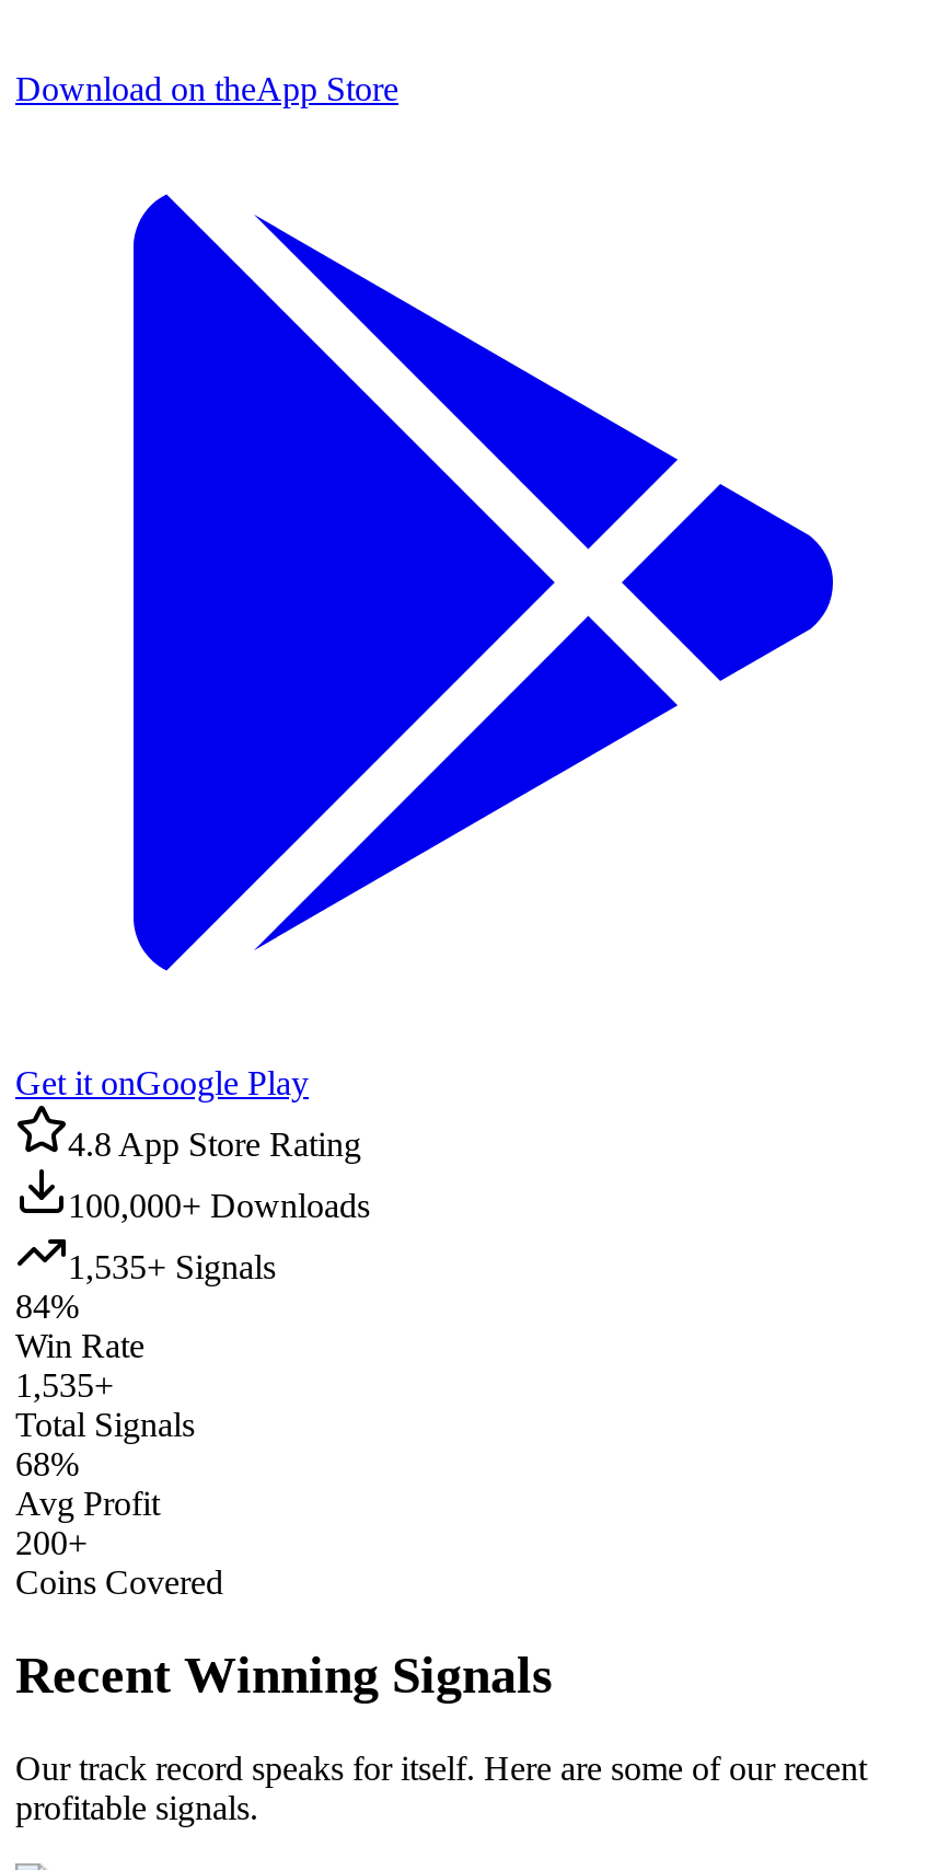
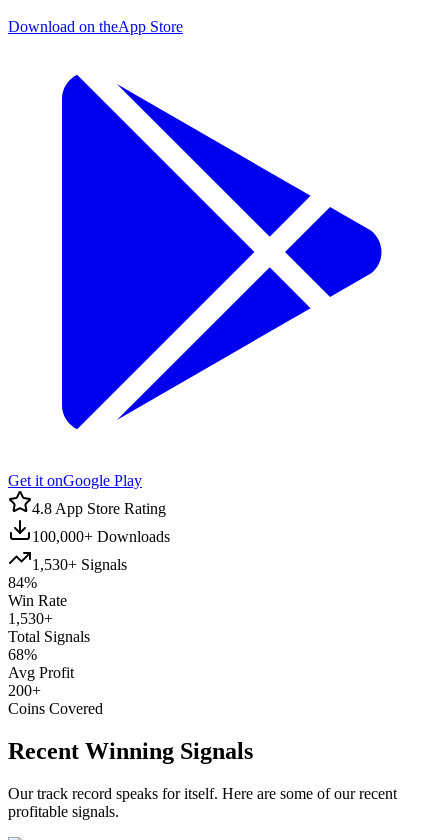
- 1,535+ Signals
+ 1,530+ Signals

- 1,535+
+ 1,530+
